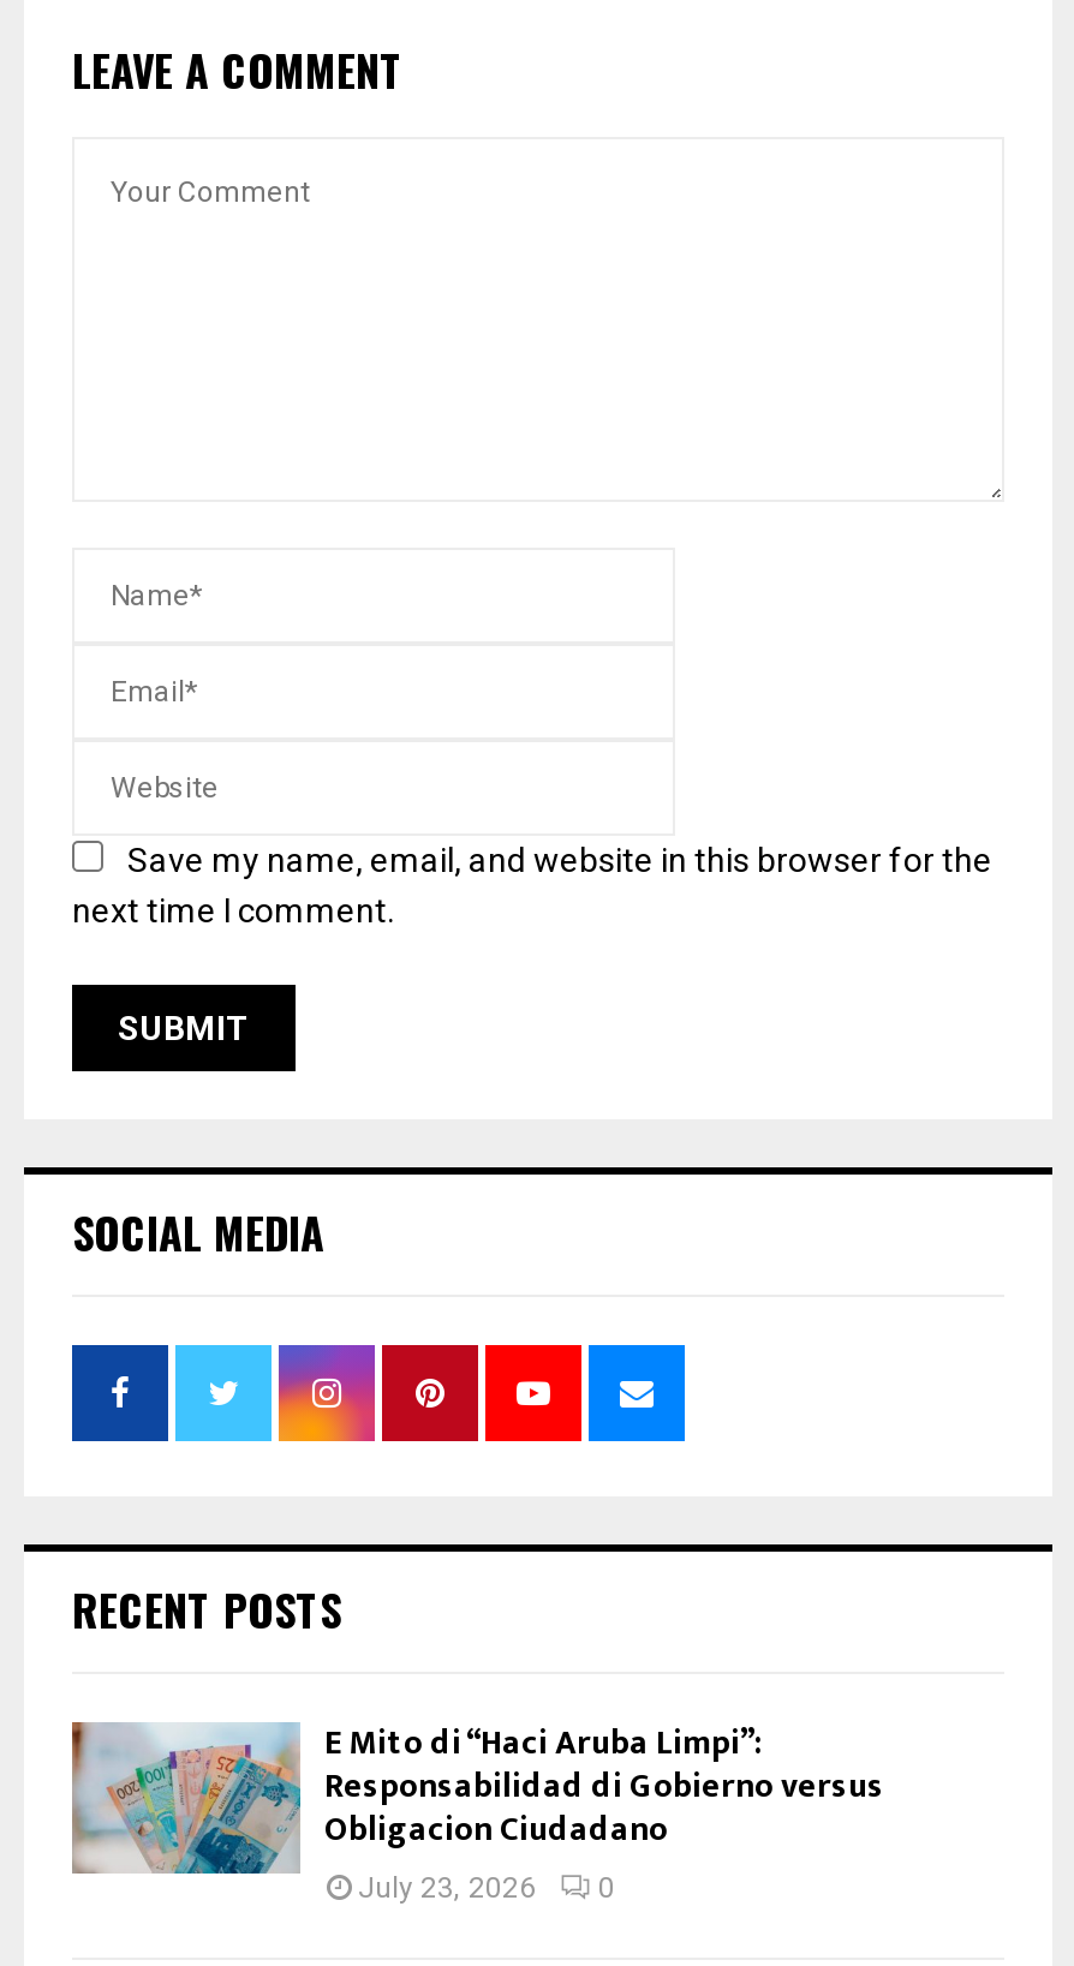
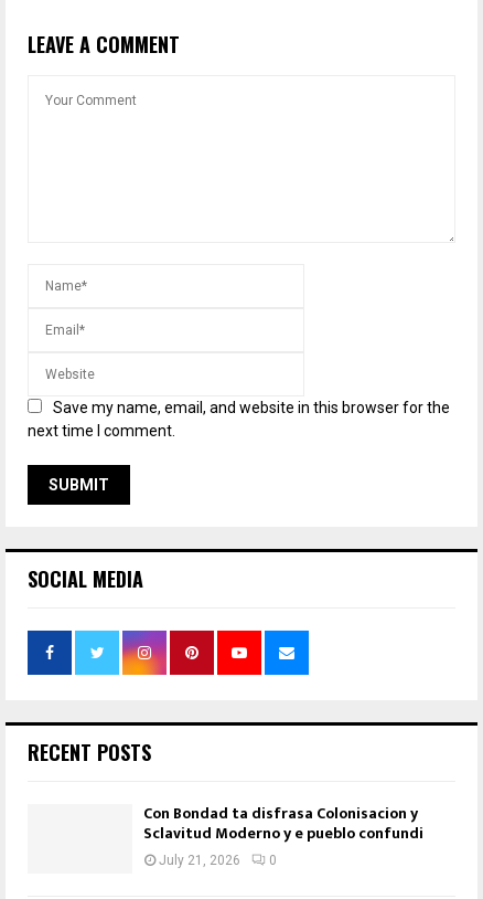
- [image]

- E Mito di “Haci Aruba Limpi”:
- Responsabilidad di Gobierno versus
- Obligacion Ciudadano
- July 23, 2026
+ Con Bondad ta disfrasa Colonisacion y
+ Sclavitud Moderno y e pueblo confundi
+ July 21, 2026
